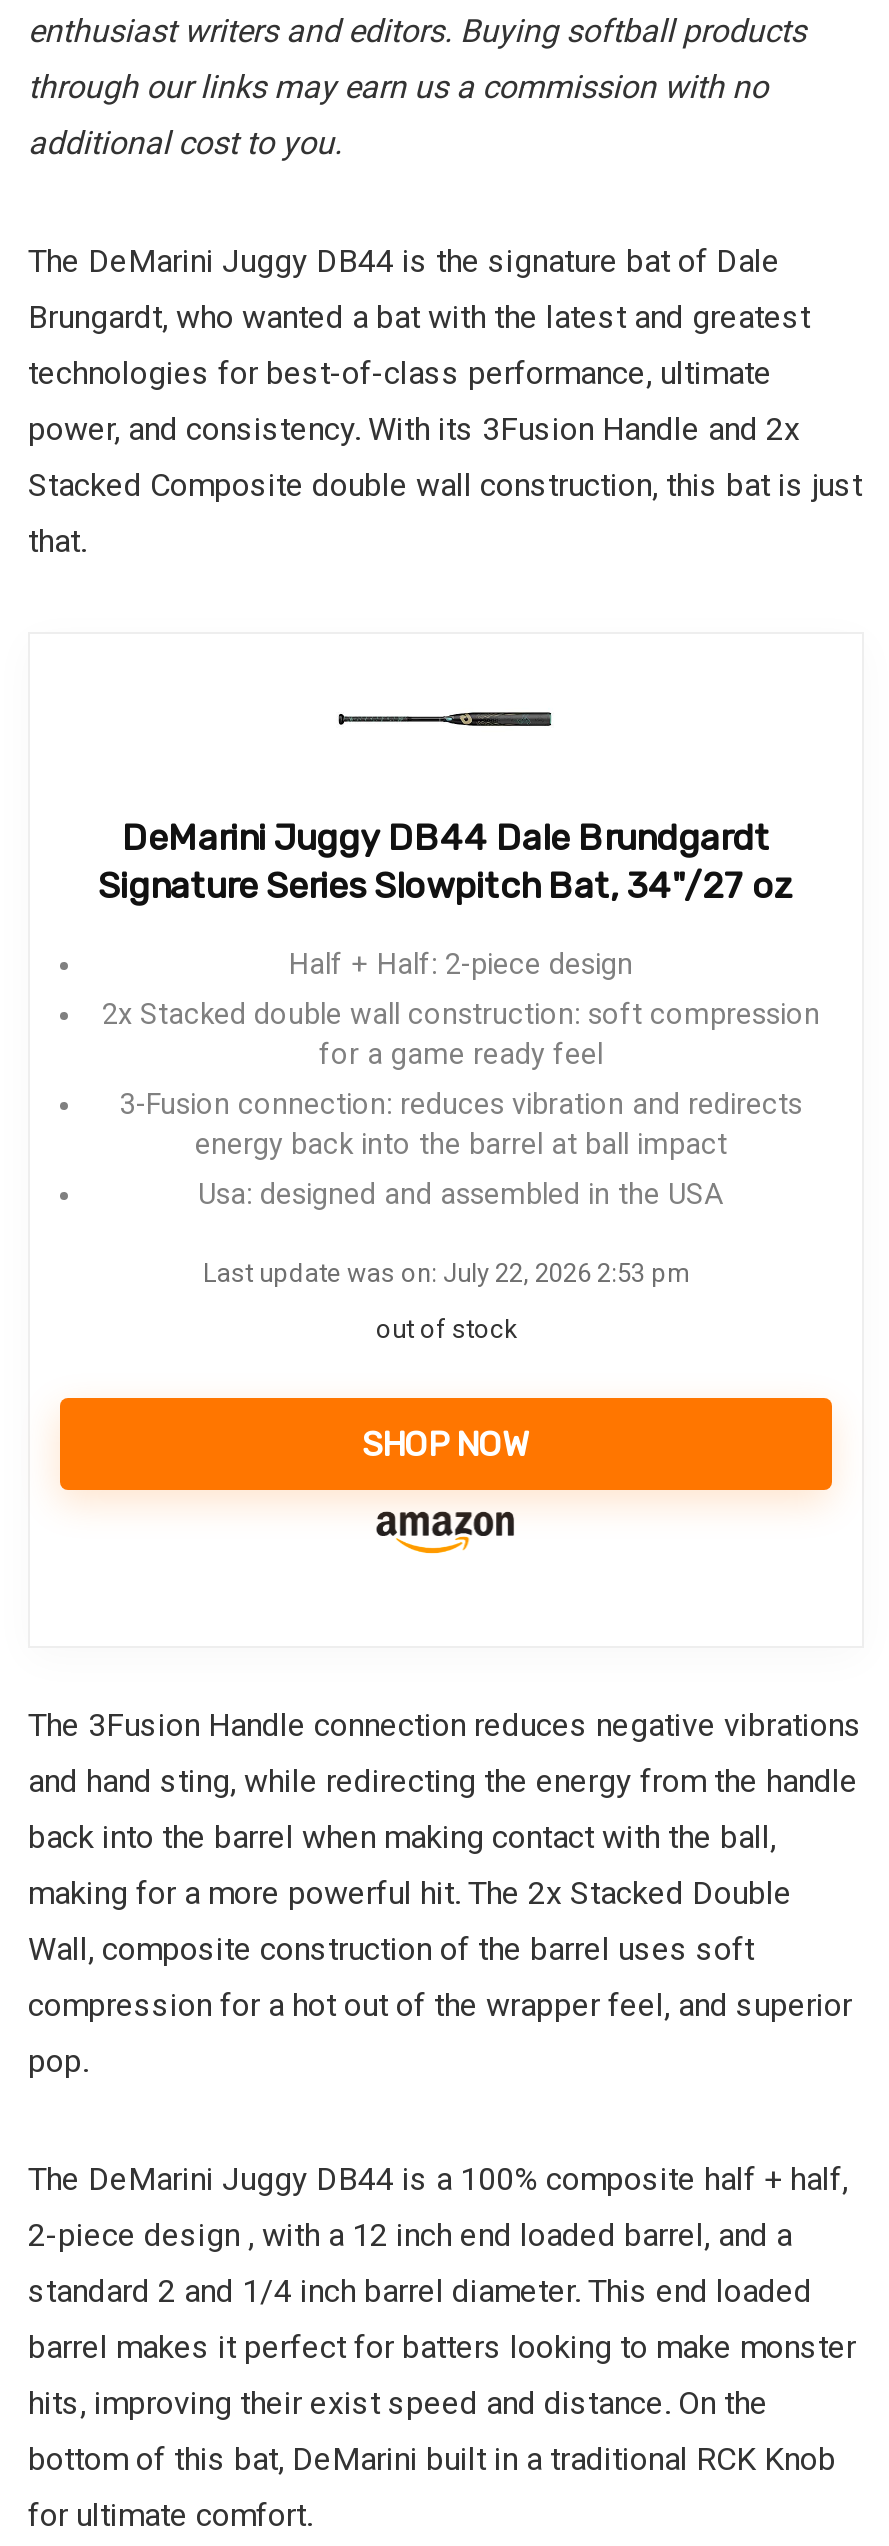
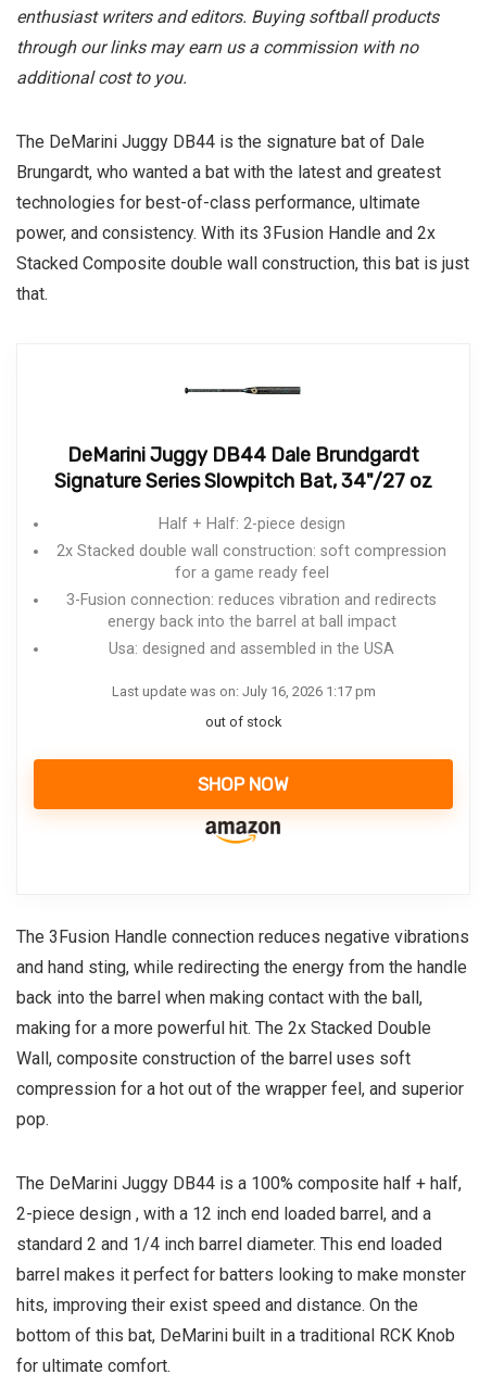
- Last update was on: July 22, 2026 2:53 pm
+ Last update was on: July 16, 2026 1:17 pm
